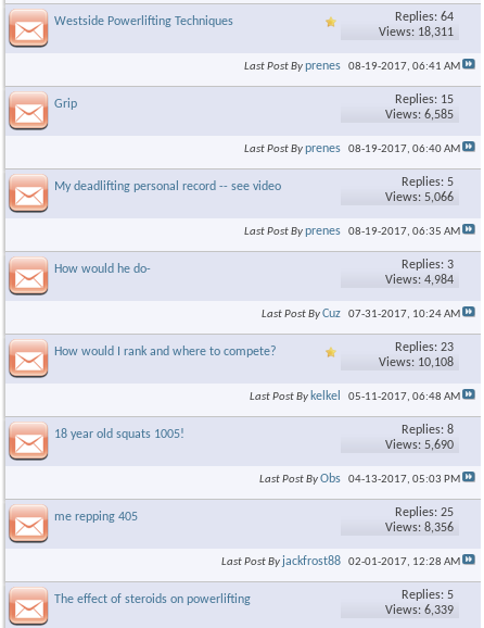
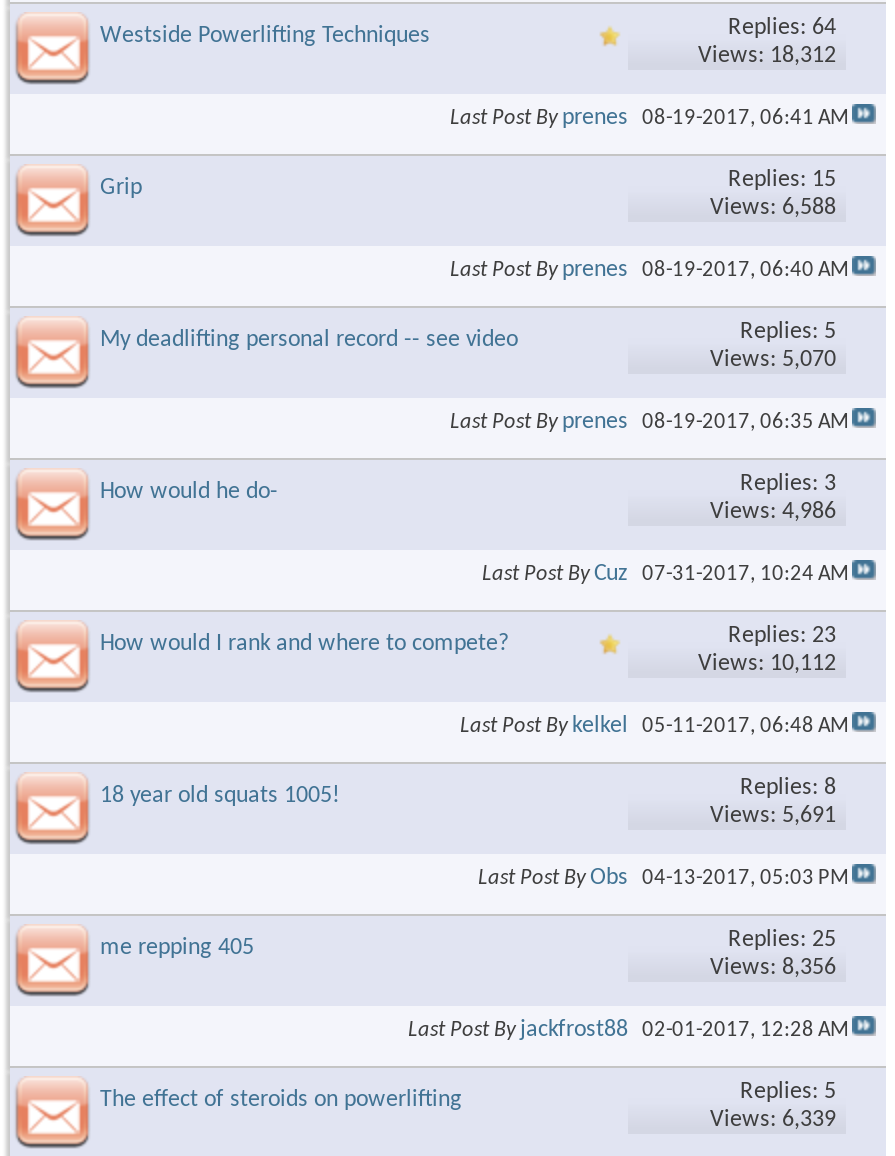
- Views: 18,311
+ Views: 18,312

- Views: 6,585
+ Views: 6,588

- Views: 5,066
+ Views: 5,070

- Views: 4,984
+ Views: 4,986

- Views: 10,108
+ Views: 10,112

- Views: 5,690
+ Views: 5,691
